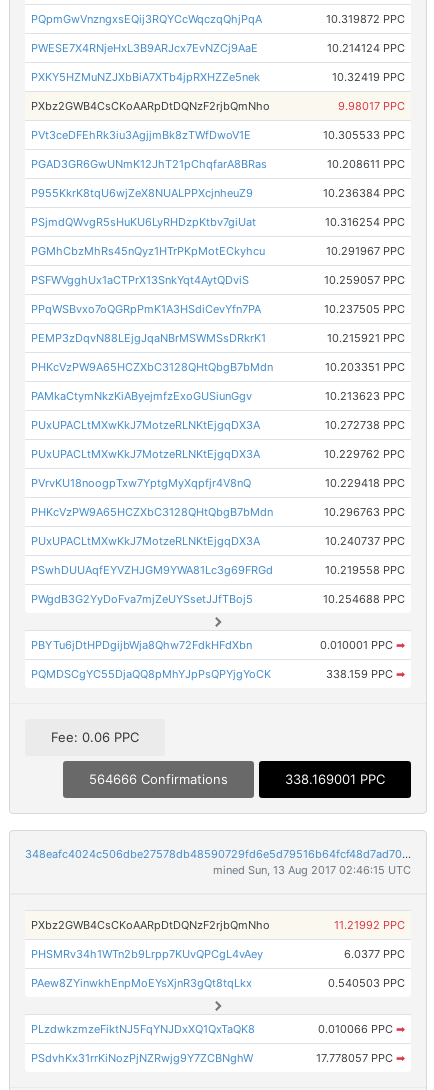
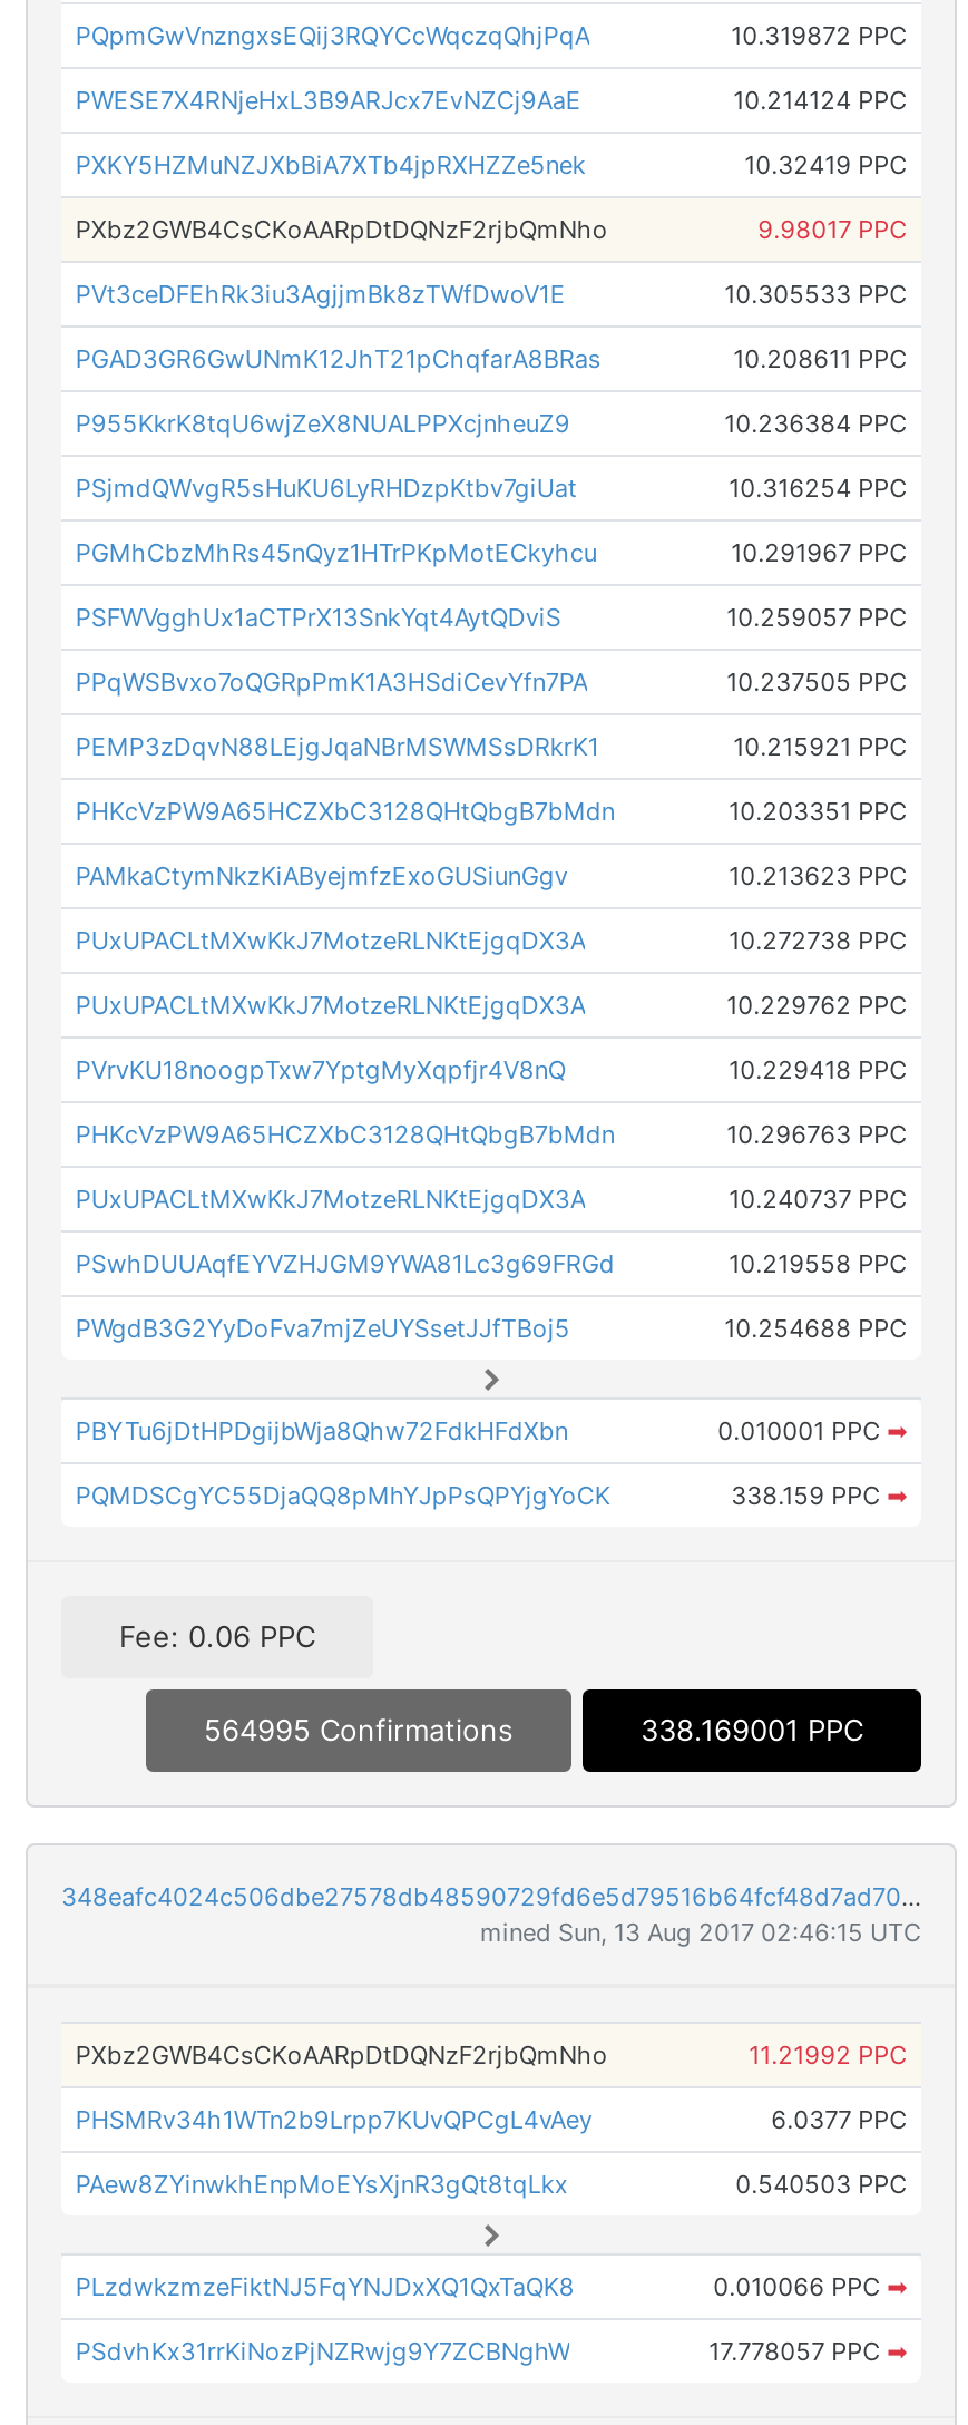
- 564666 Confirmations
+ 564995 Confirmations
